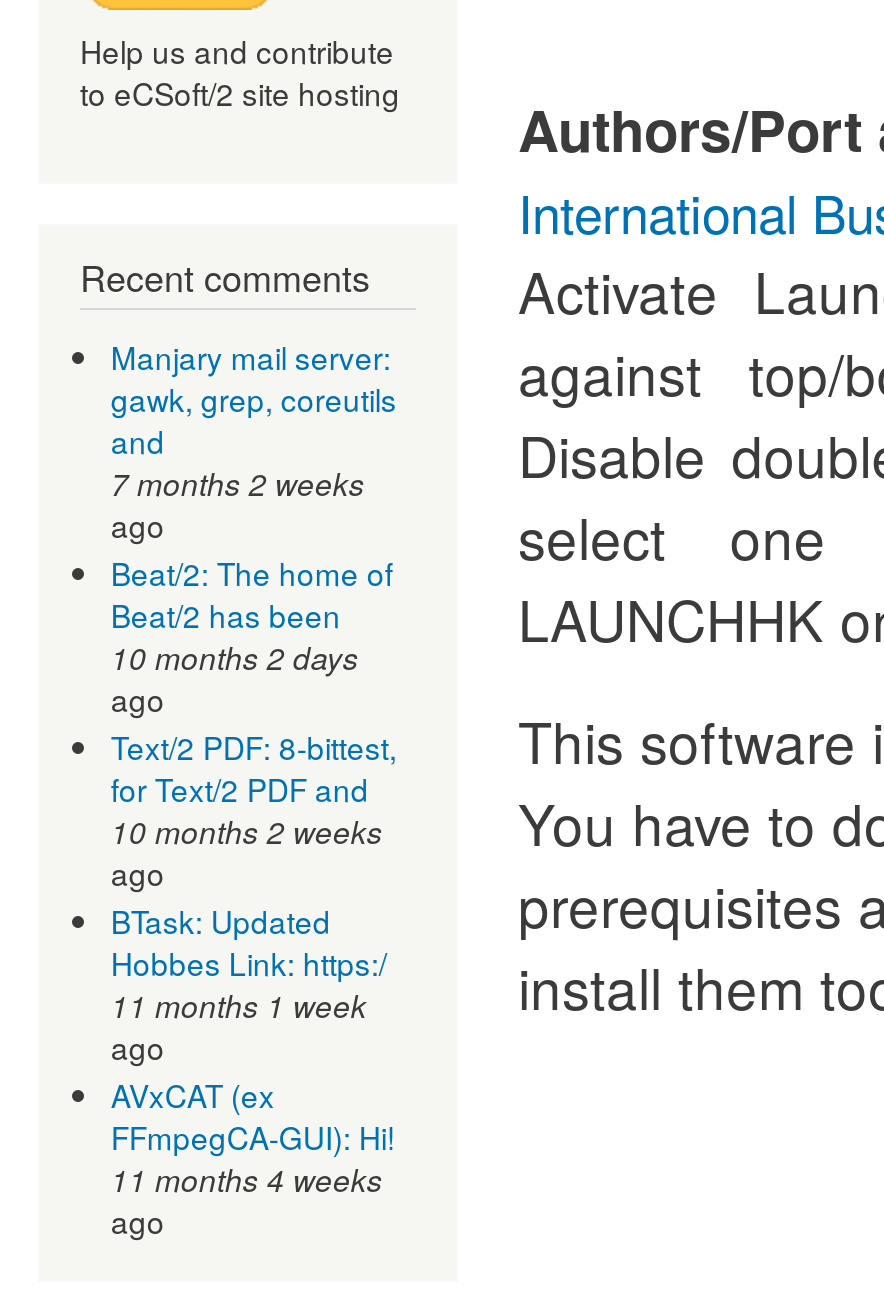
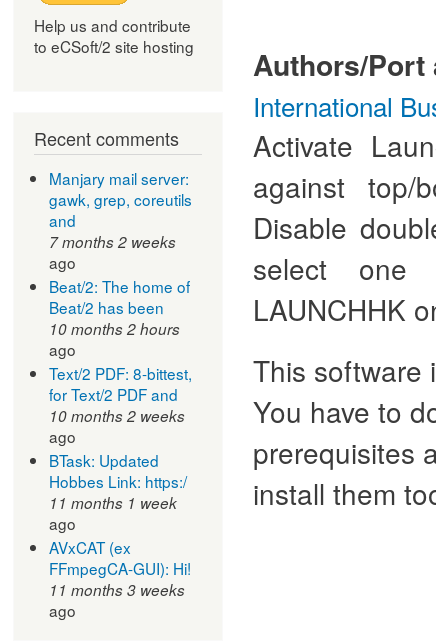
- 10 months 2 days
+ 10 months 2 hours

- 11 months 4 weeks
+ 11 months 3 weeks
